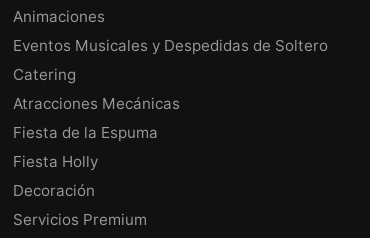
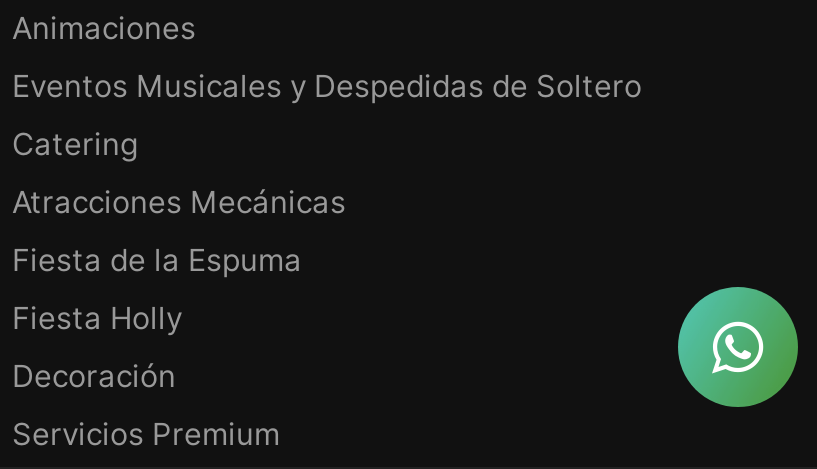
+ [image]
